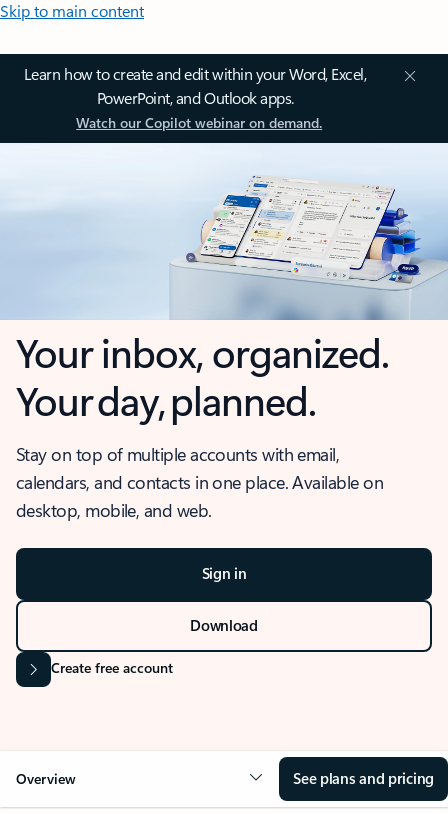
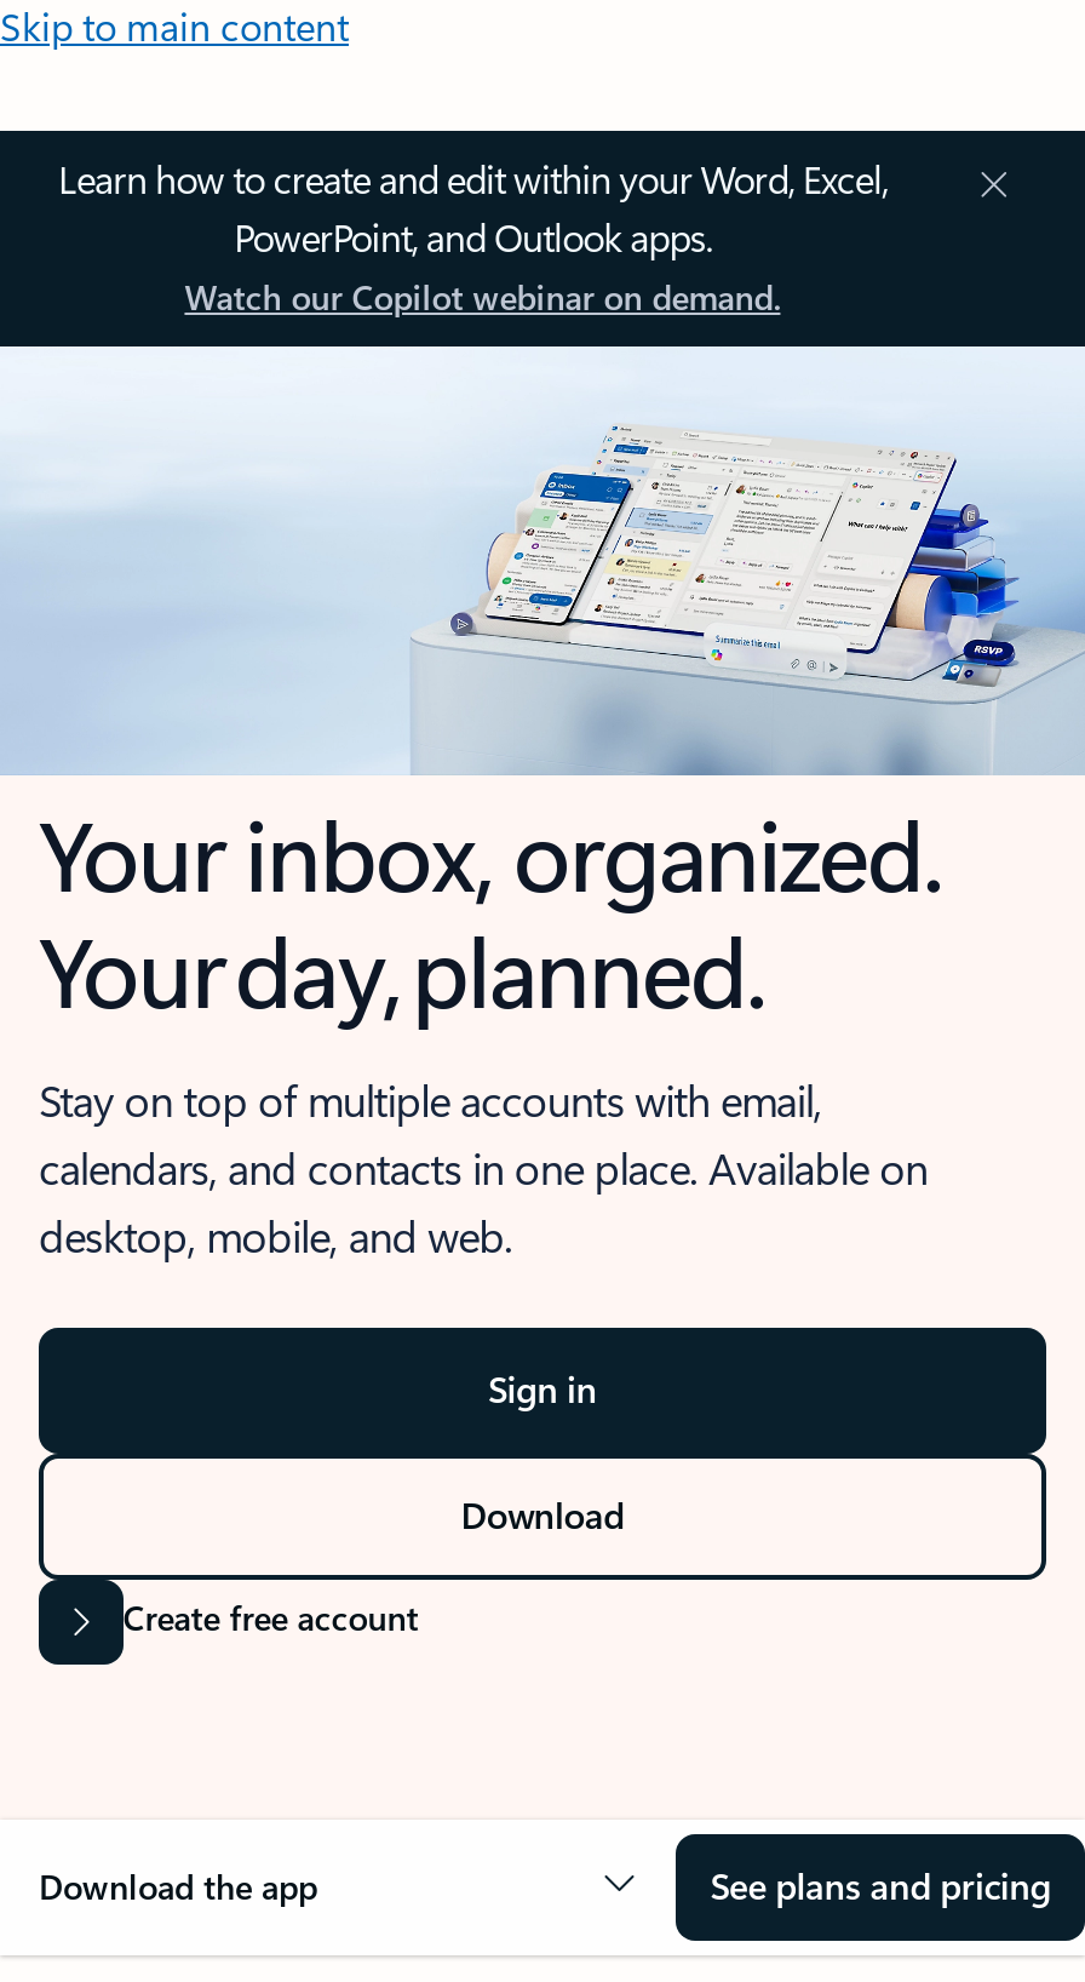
- Overview
+ Download the app
